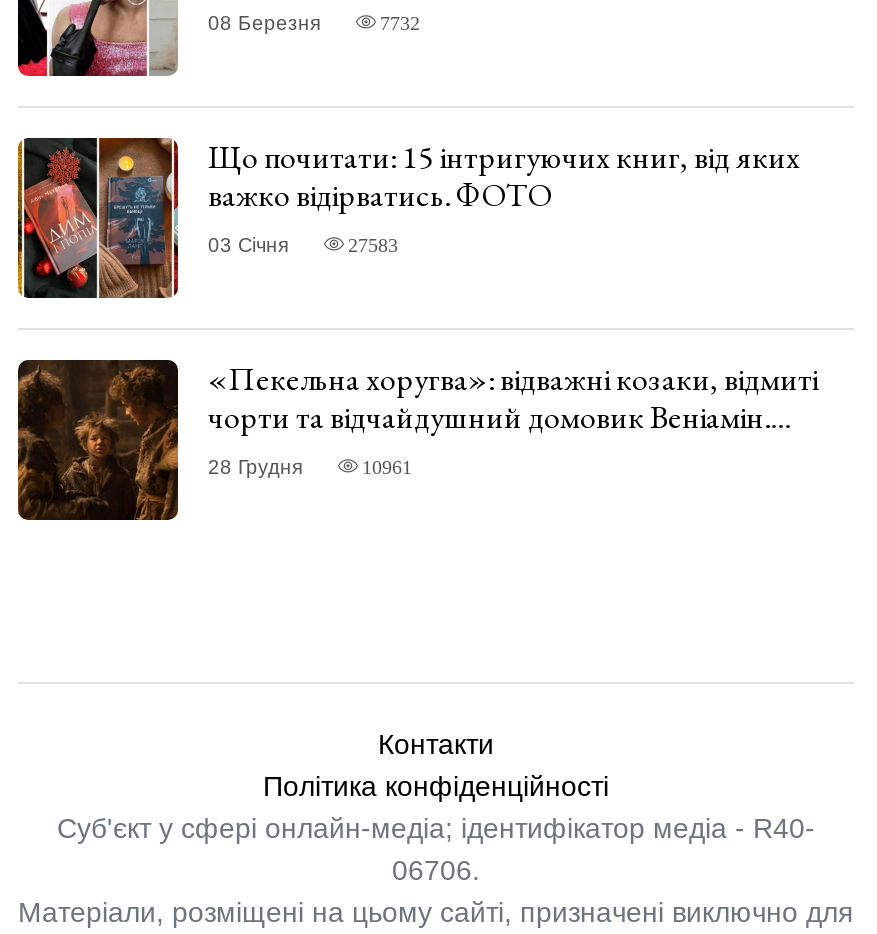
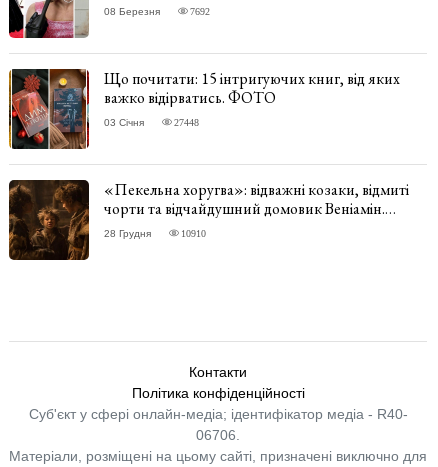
- 7732
+ 7692

- 27583
+ 27448

- 10961
+ 10910
